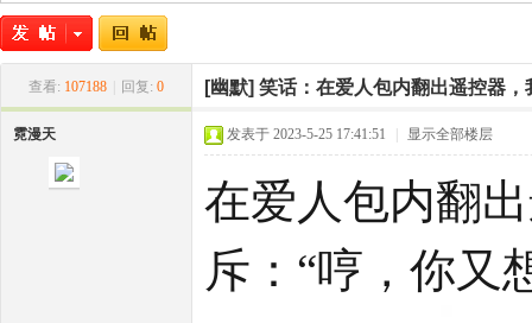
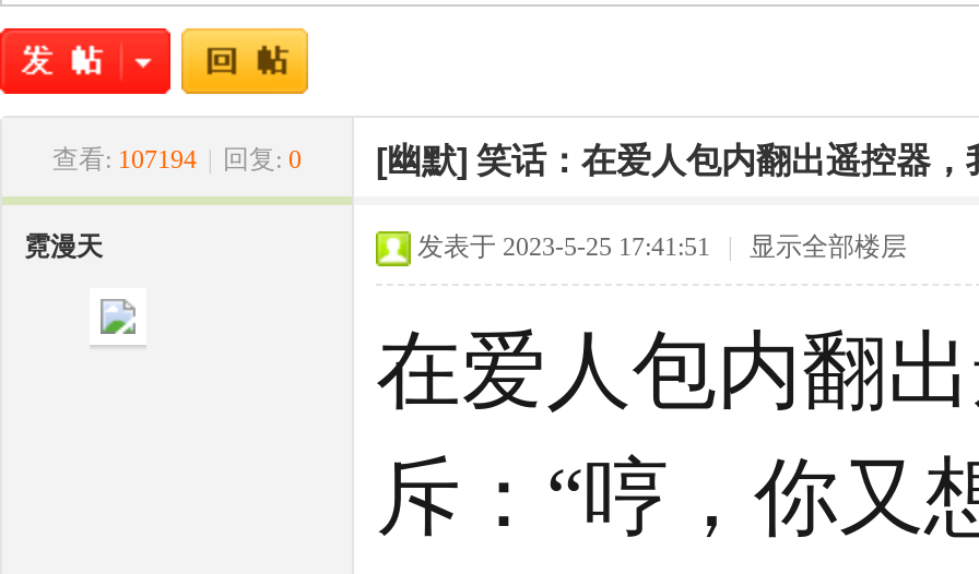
- 查看: 107188 回复: 0
+ 查看: 107194 回复: 0
